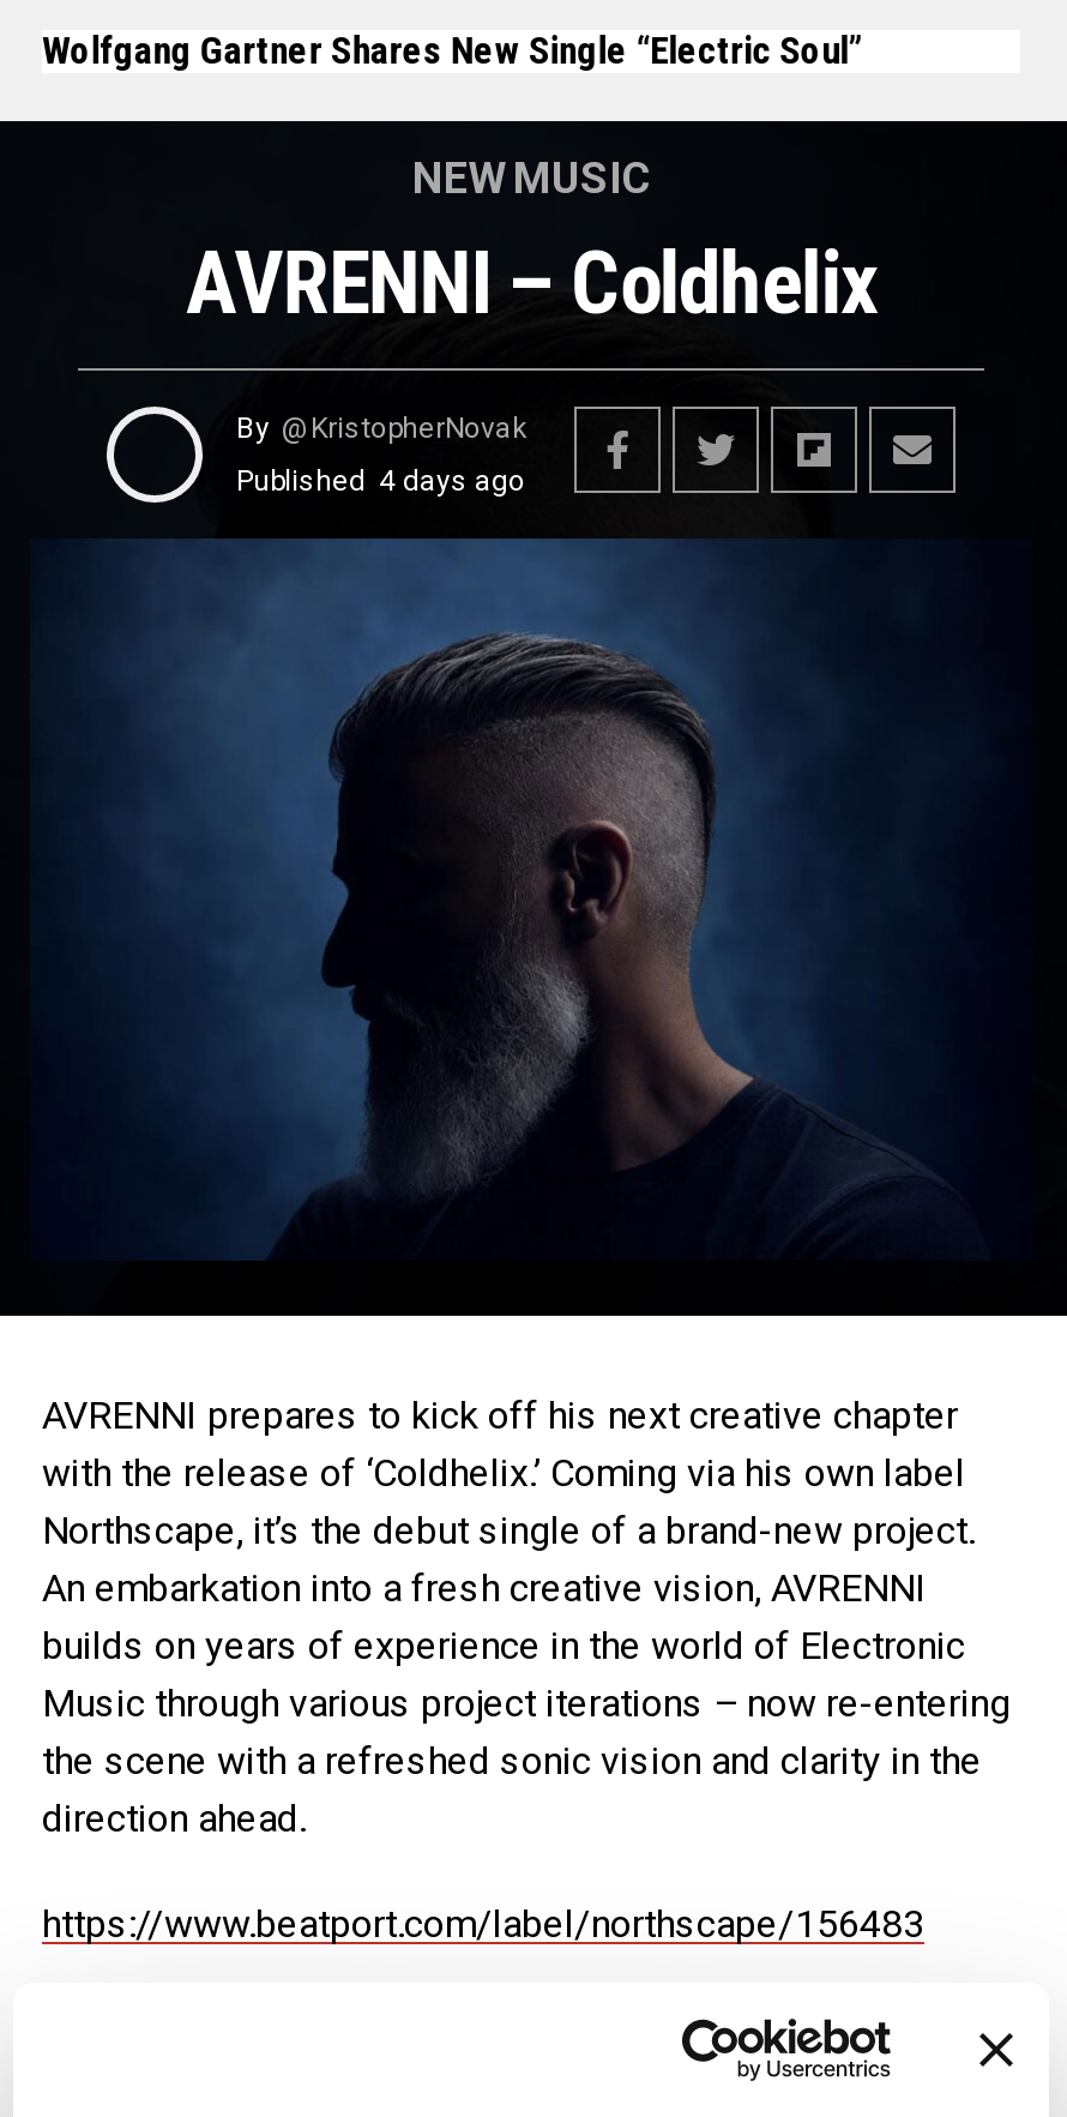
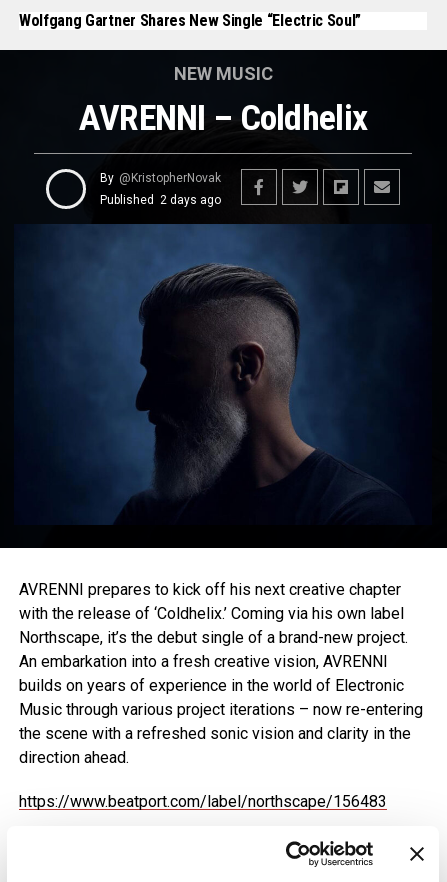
- Published 4 days ago
+ Published 2 days ago
